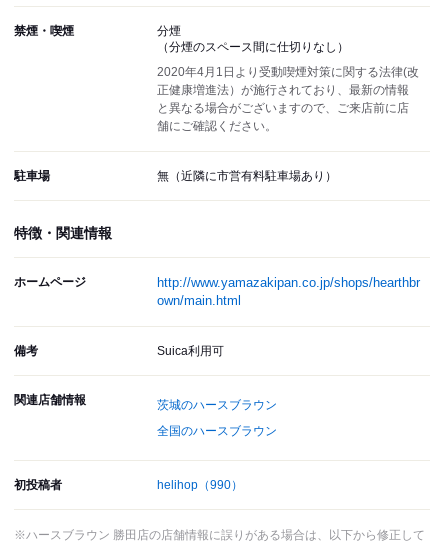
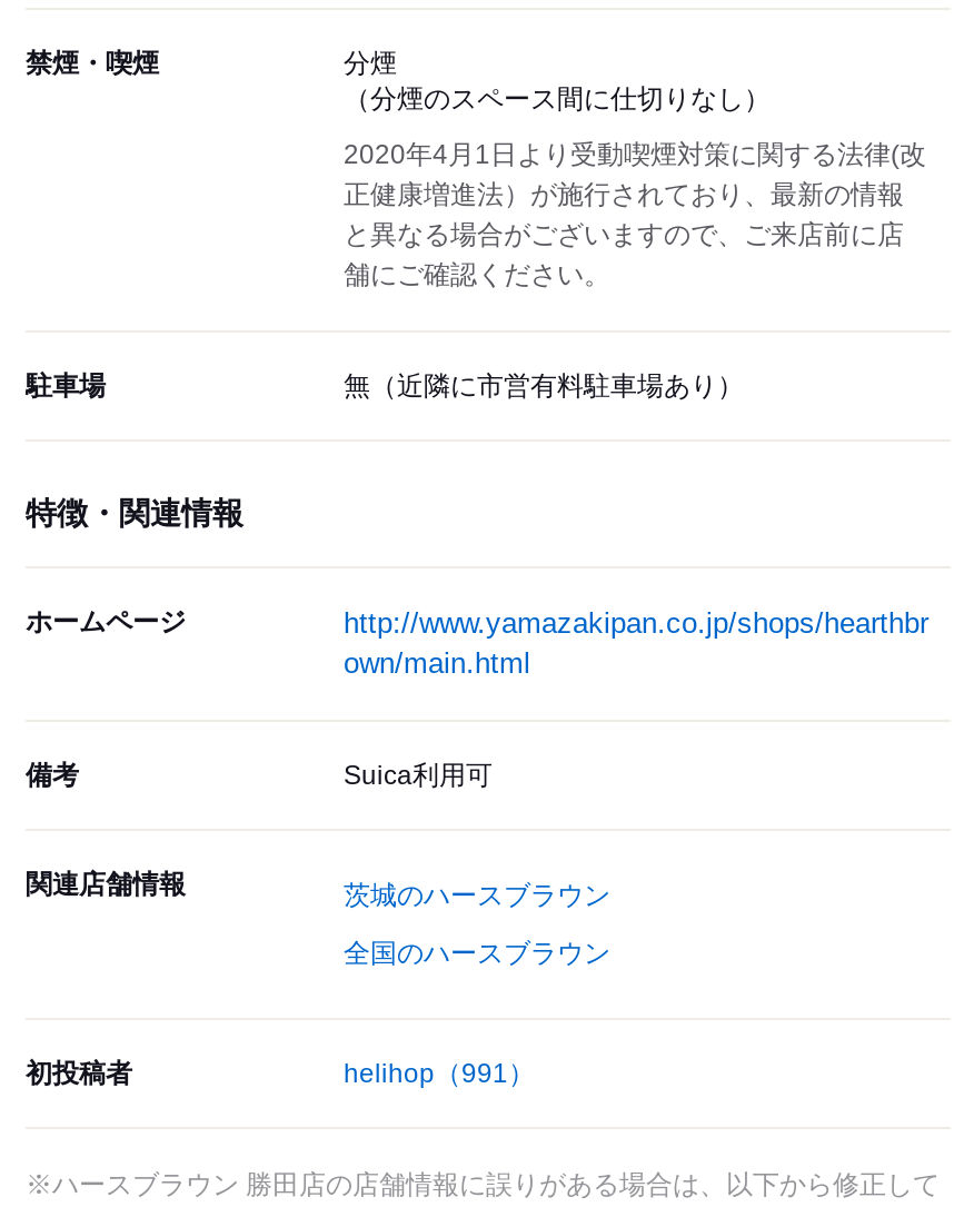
- helihop（990）
+ helihop（991）
